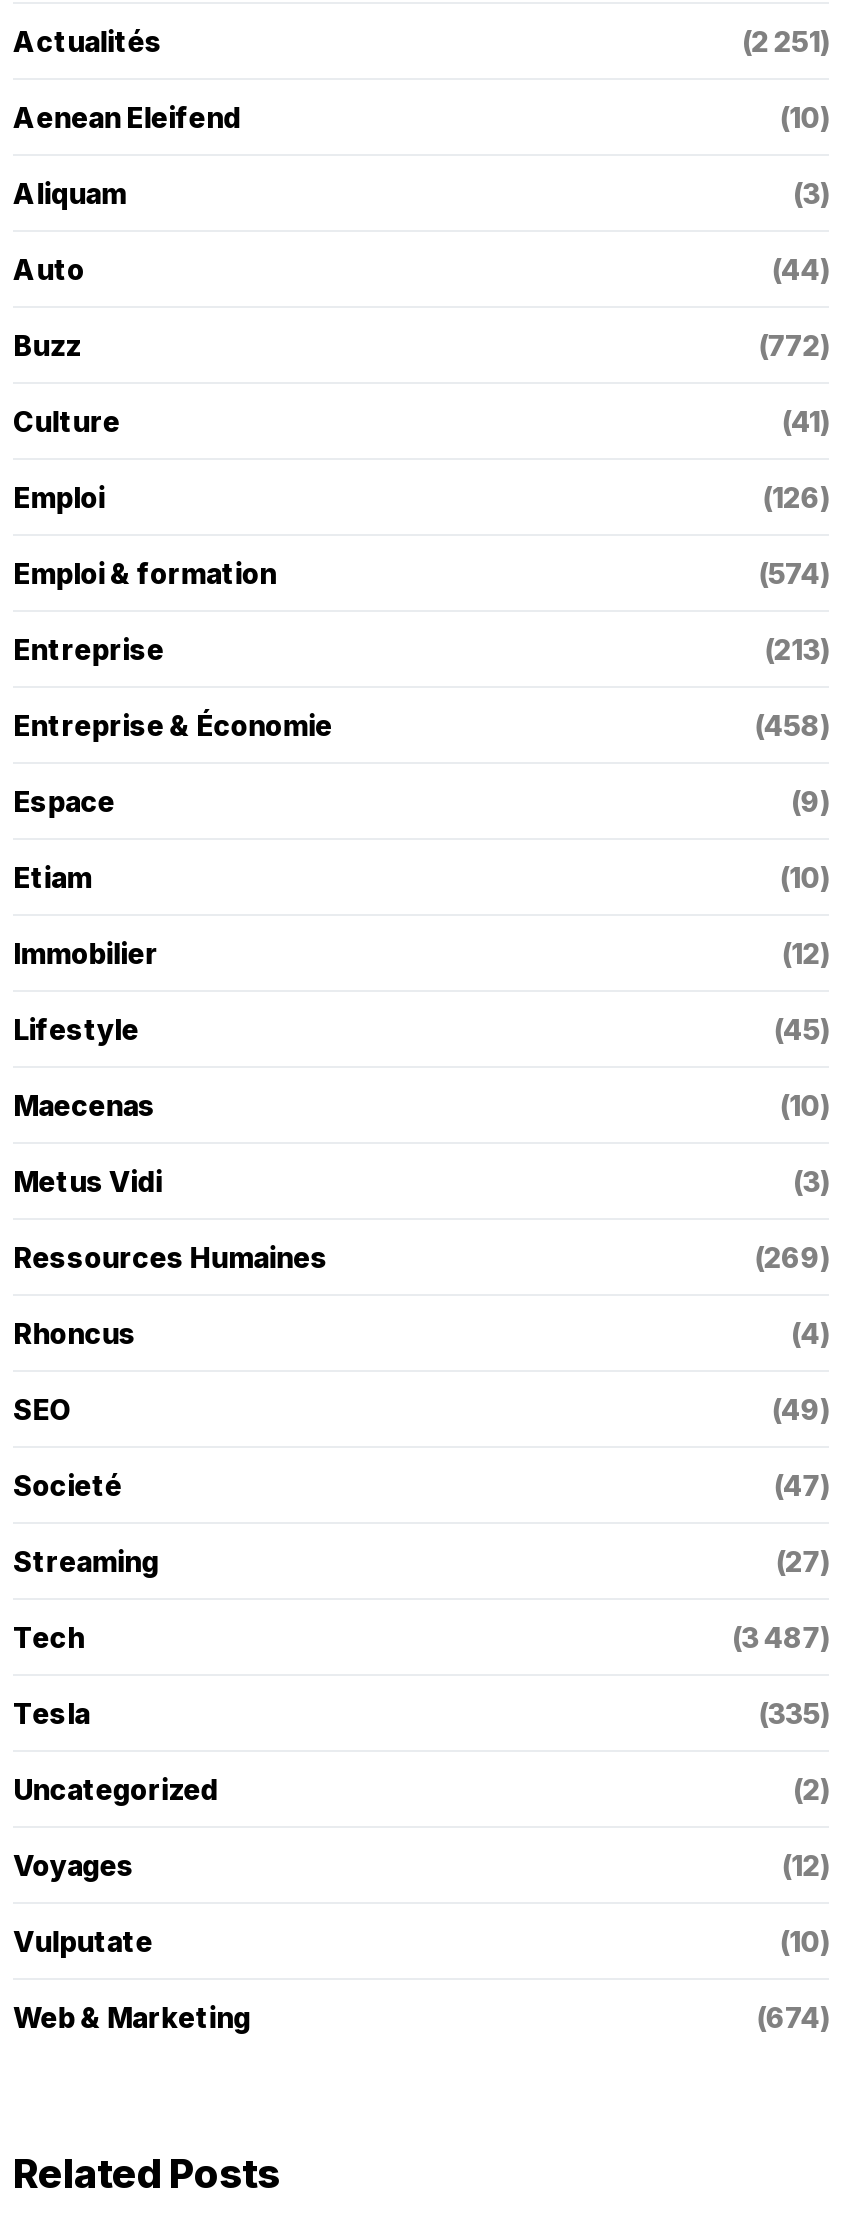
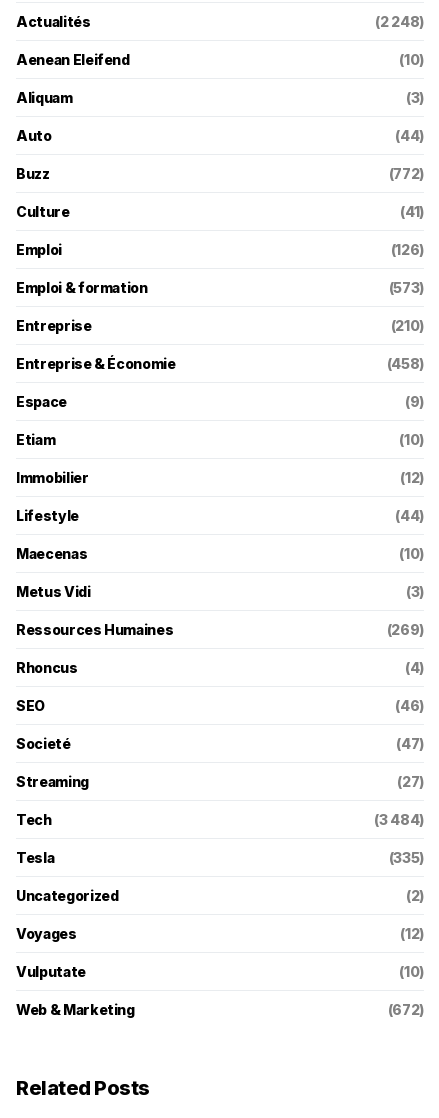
- (2 251)
+ (2 248)

- (574)
+ (573)

- (213)
+ (210)

- (45)
+ (44)

- (49)
+ (46)

- (3 487)
+ (3 484)

- (674)
+ (672)
